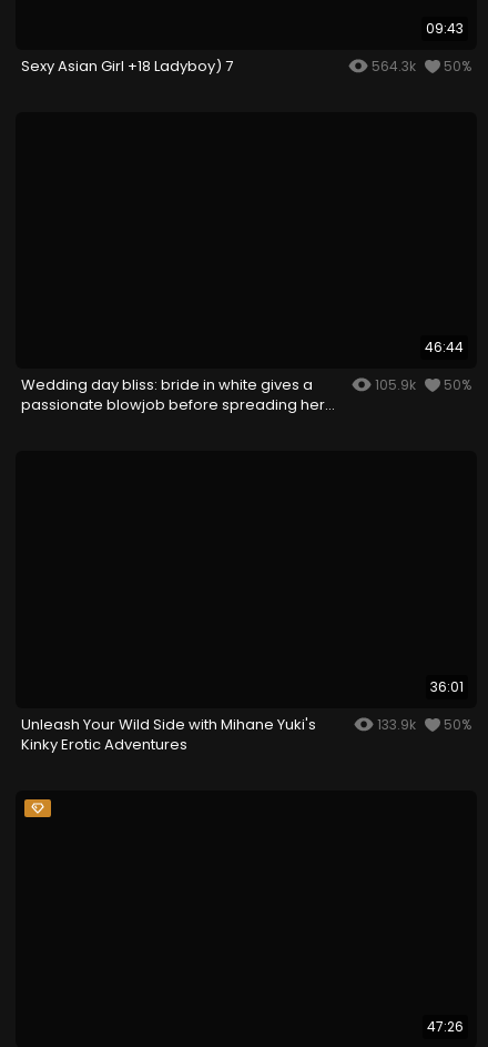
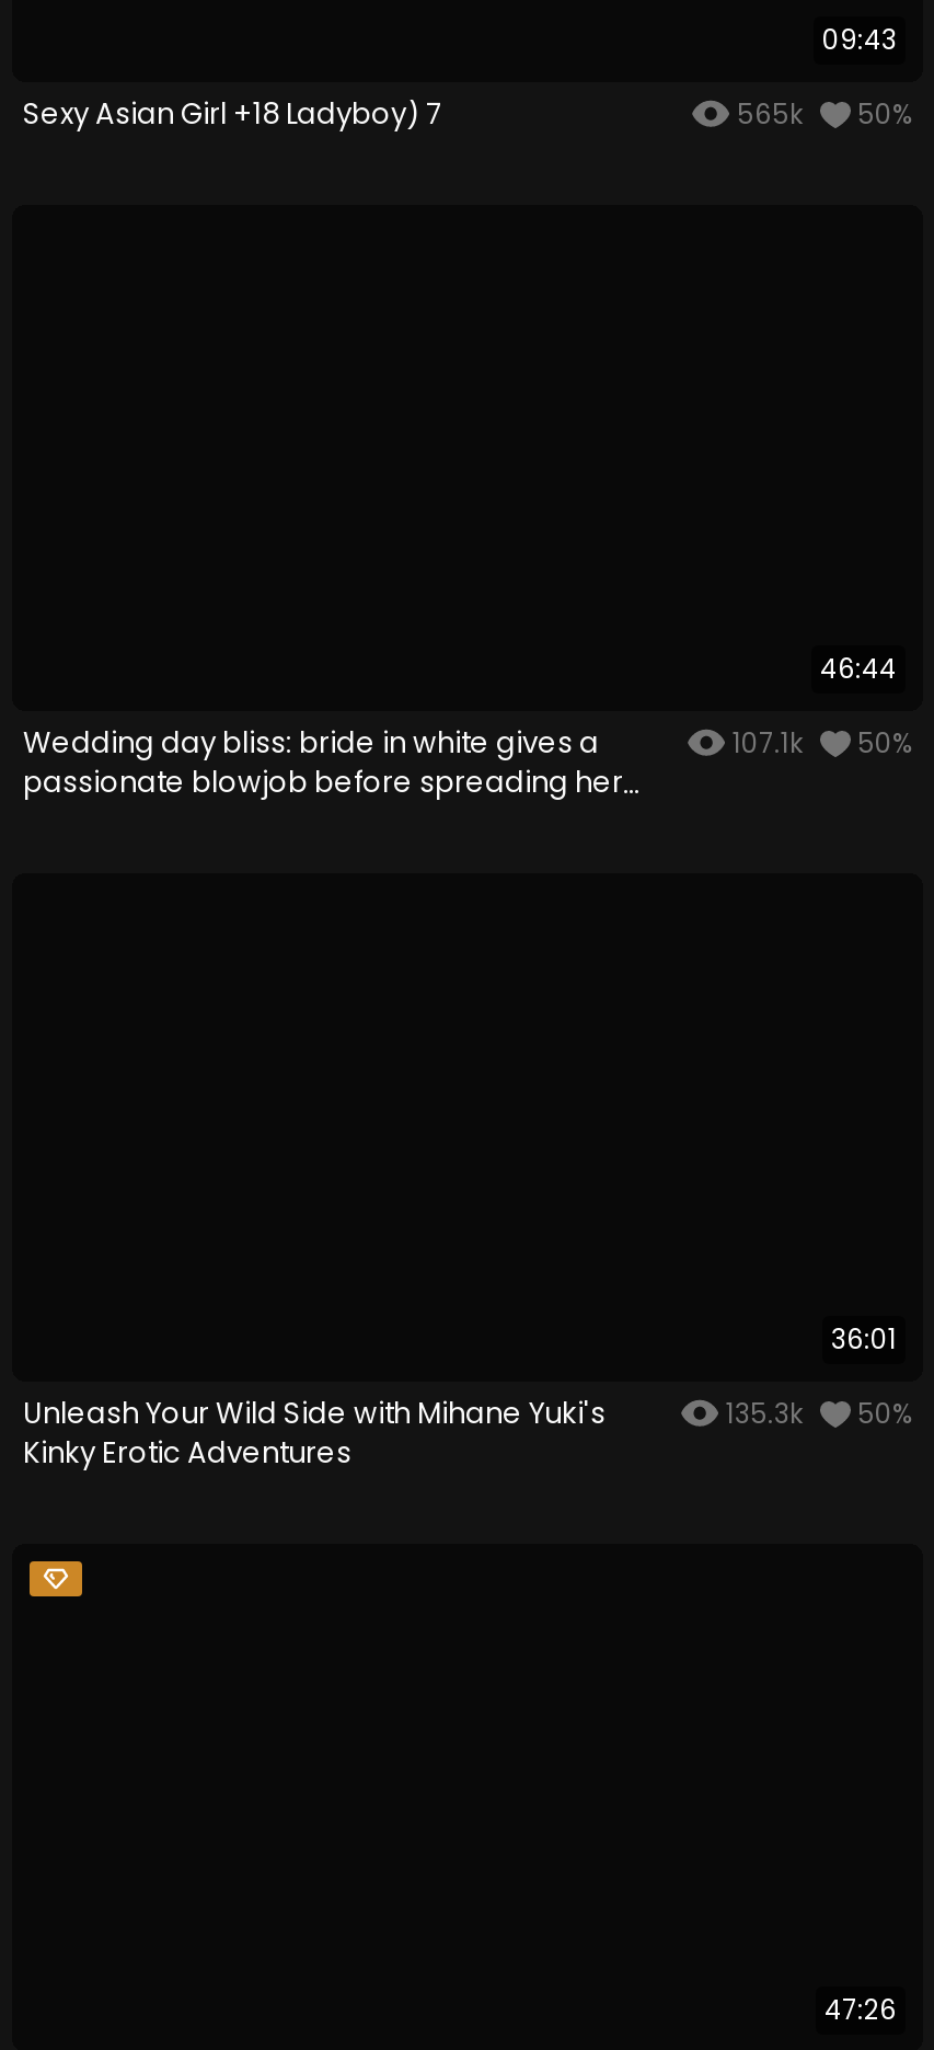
- 564.3k 50%
+ 565k 50%

- 105.9k 50%
+ 107.1k 50%

- 133.9k 50%
+ 135.3k 50%
